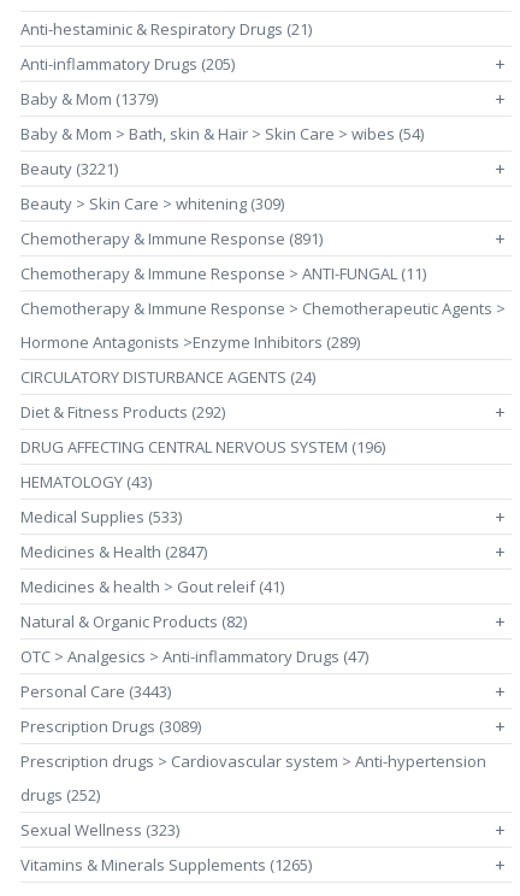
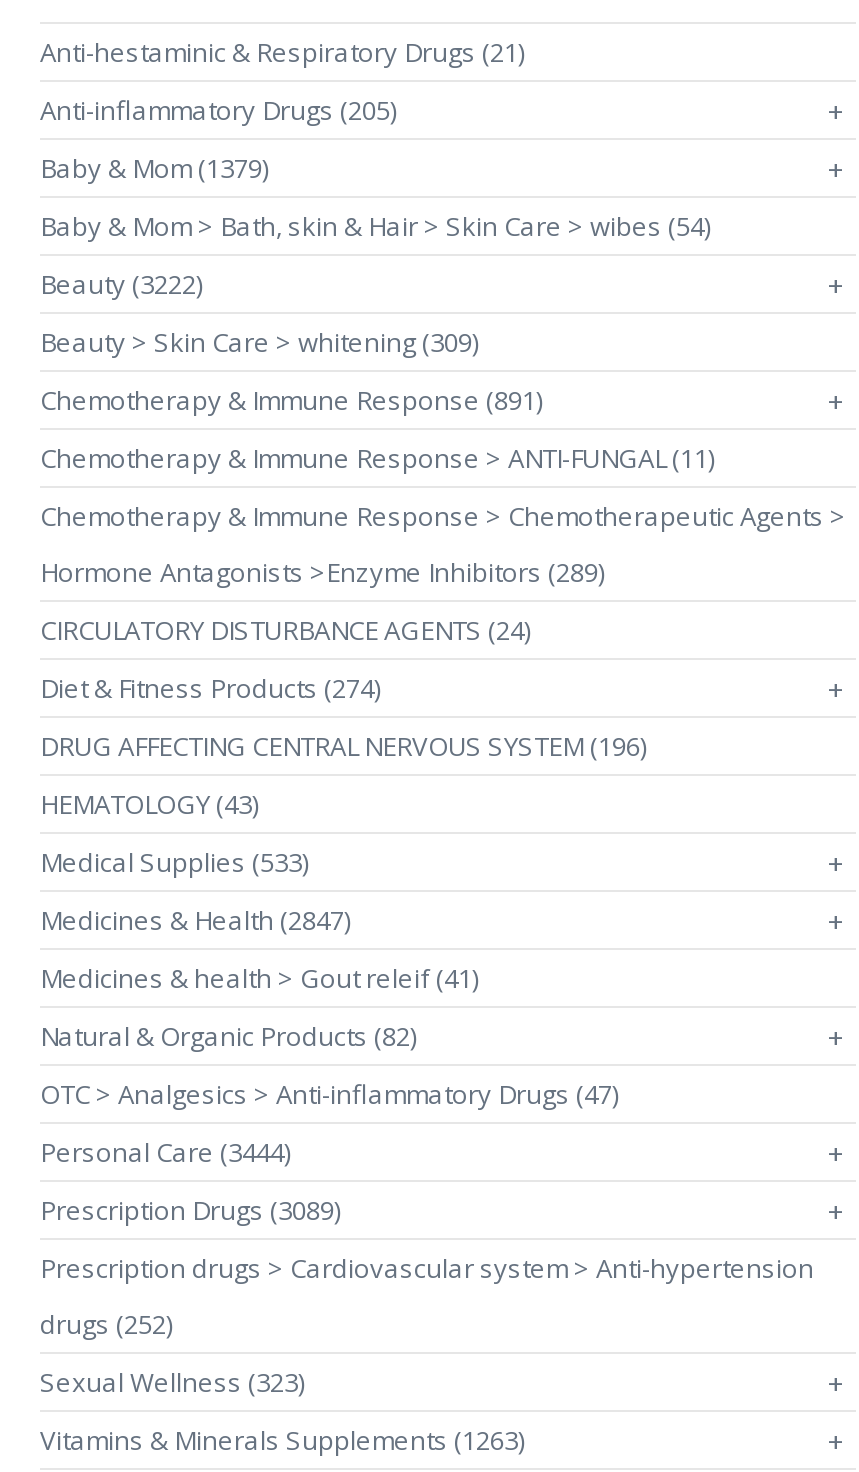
- Beauty (3221)
+ Beauty (3222)

- Diet & Fitness Products (292)
+ Diet & Fitness Products (274)

- Personal Care (3443)
+ Personal Care (3444)

- Vitamins & Minerals Supplements (1265)
+ Vitamins & Minerals Supplements (1263)
